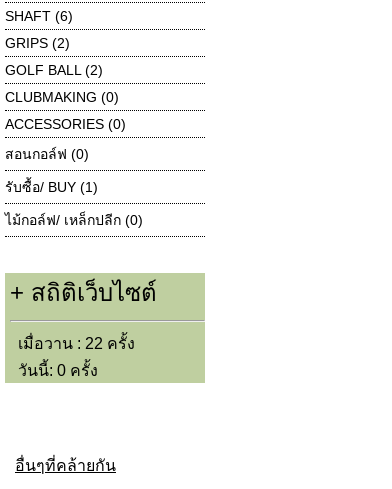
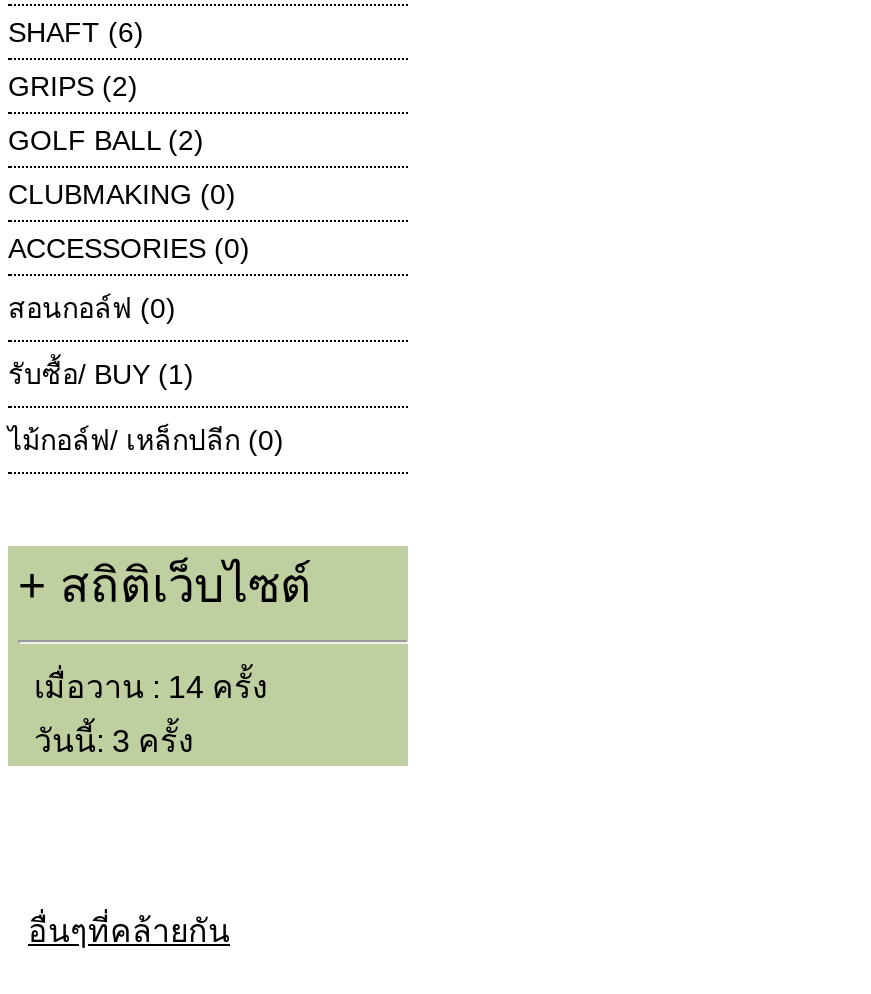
- เมื่อวาน : 22 ครั้ง
+ เมื่อวาน : 14 ครั้ง

- วันนี้: 0 ครั้ง
+ วันนี้: 3 ครั้ง
